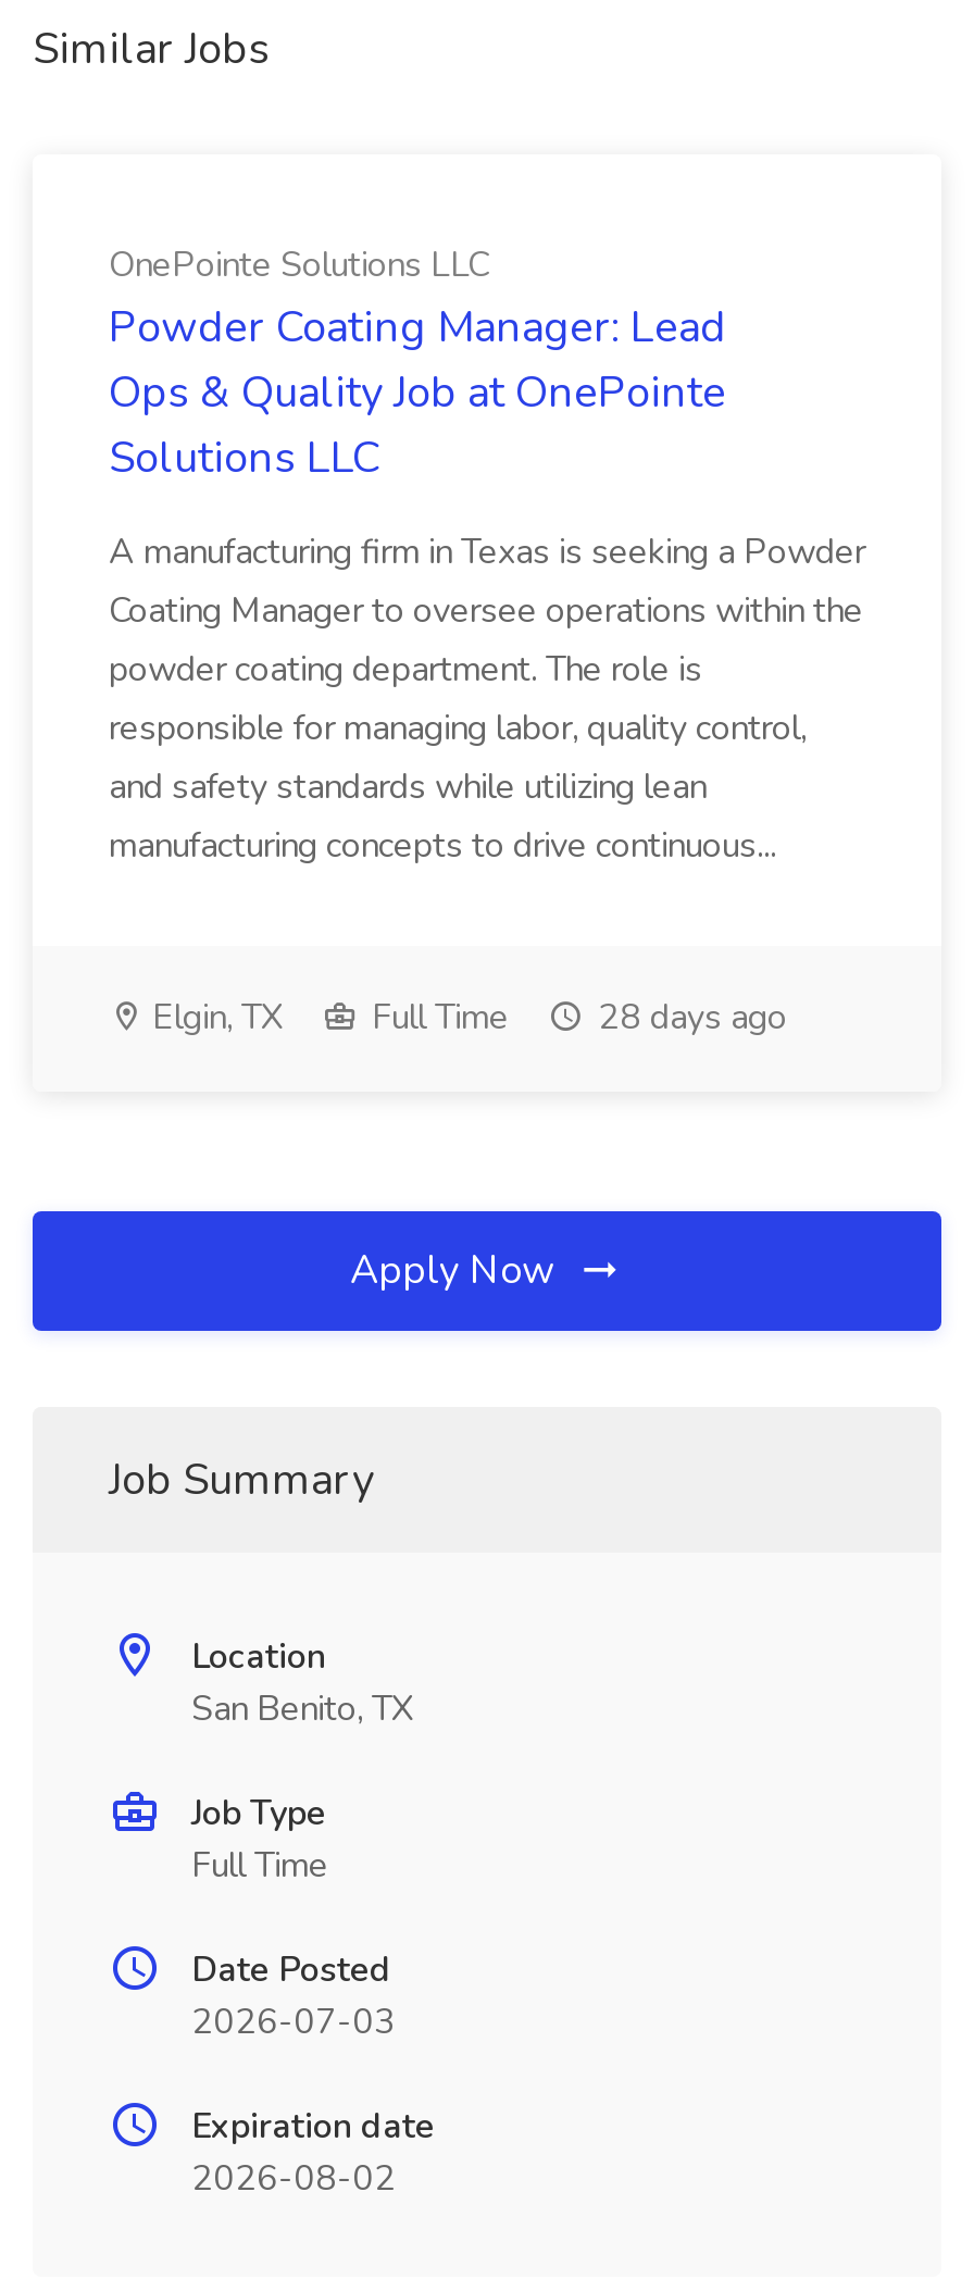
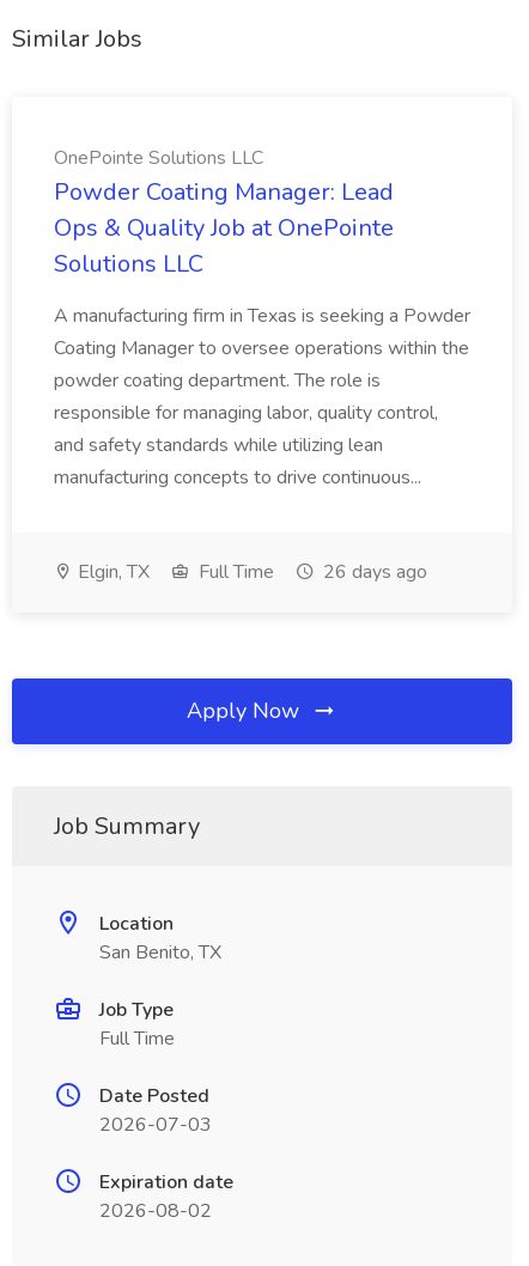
- Elgin, TX Full Time 28 days ago
+ Elgin, TX Full Time 26 days ago
